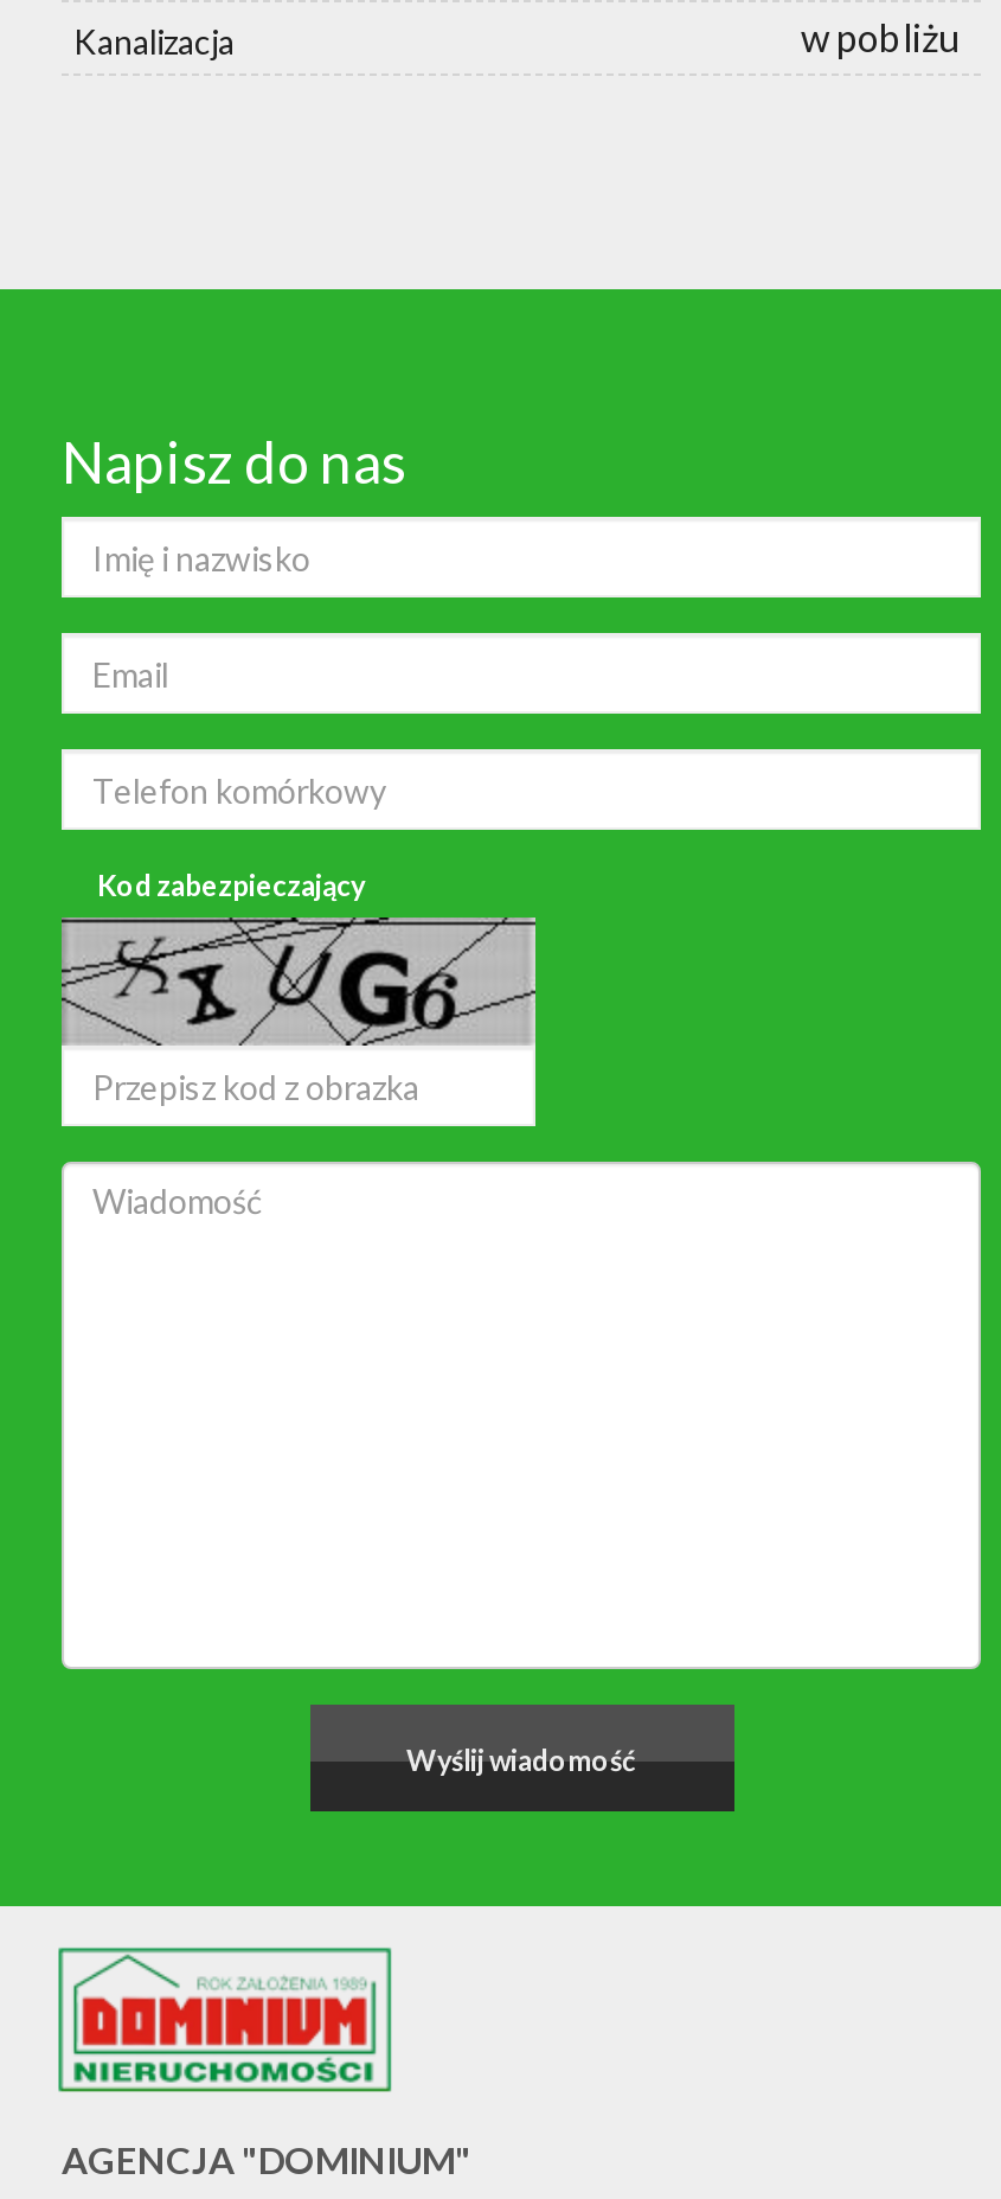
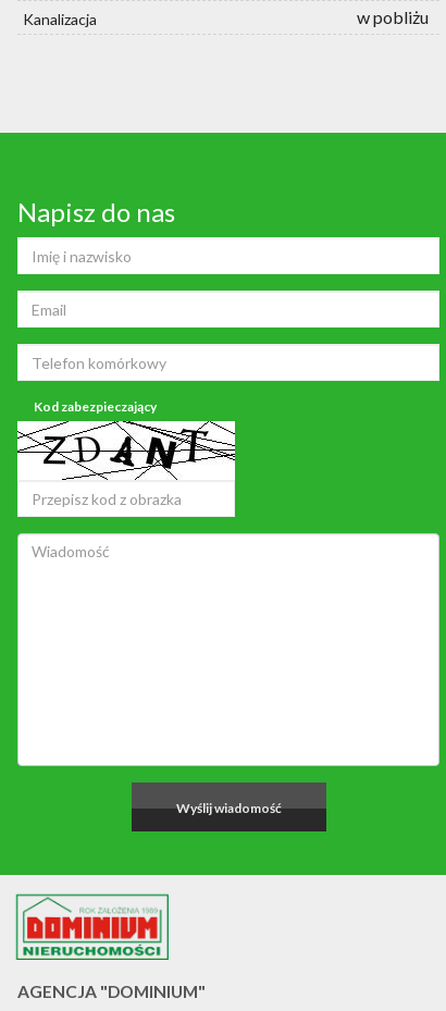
- [image]
+ [image]
